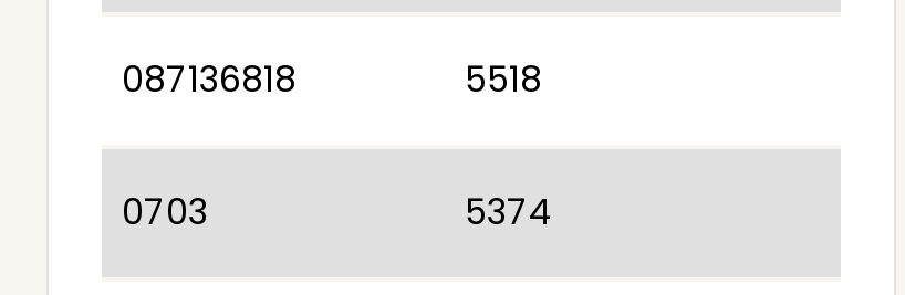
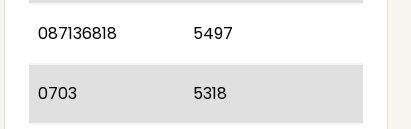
- 5518
+ 5497

- 5374
+ 5318
